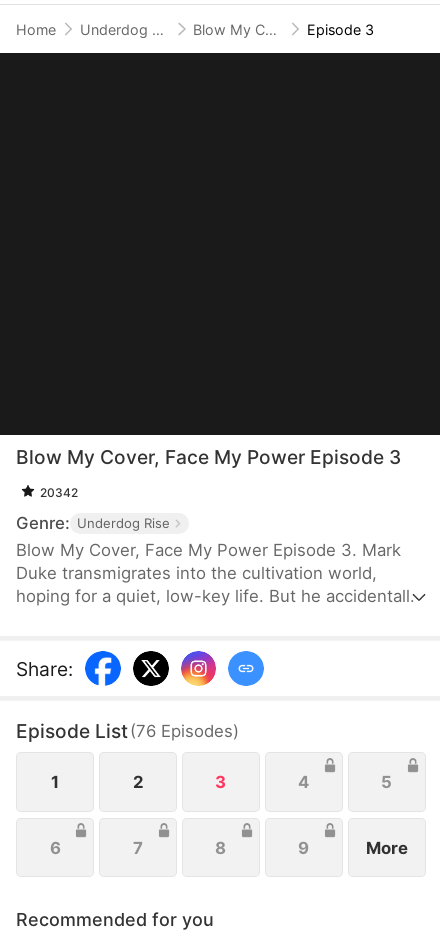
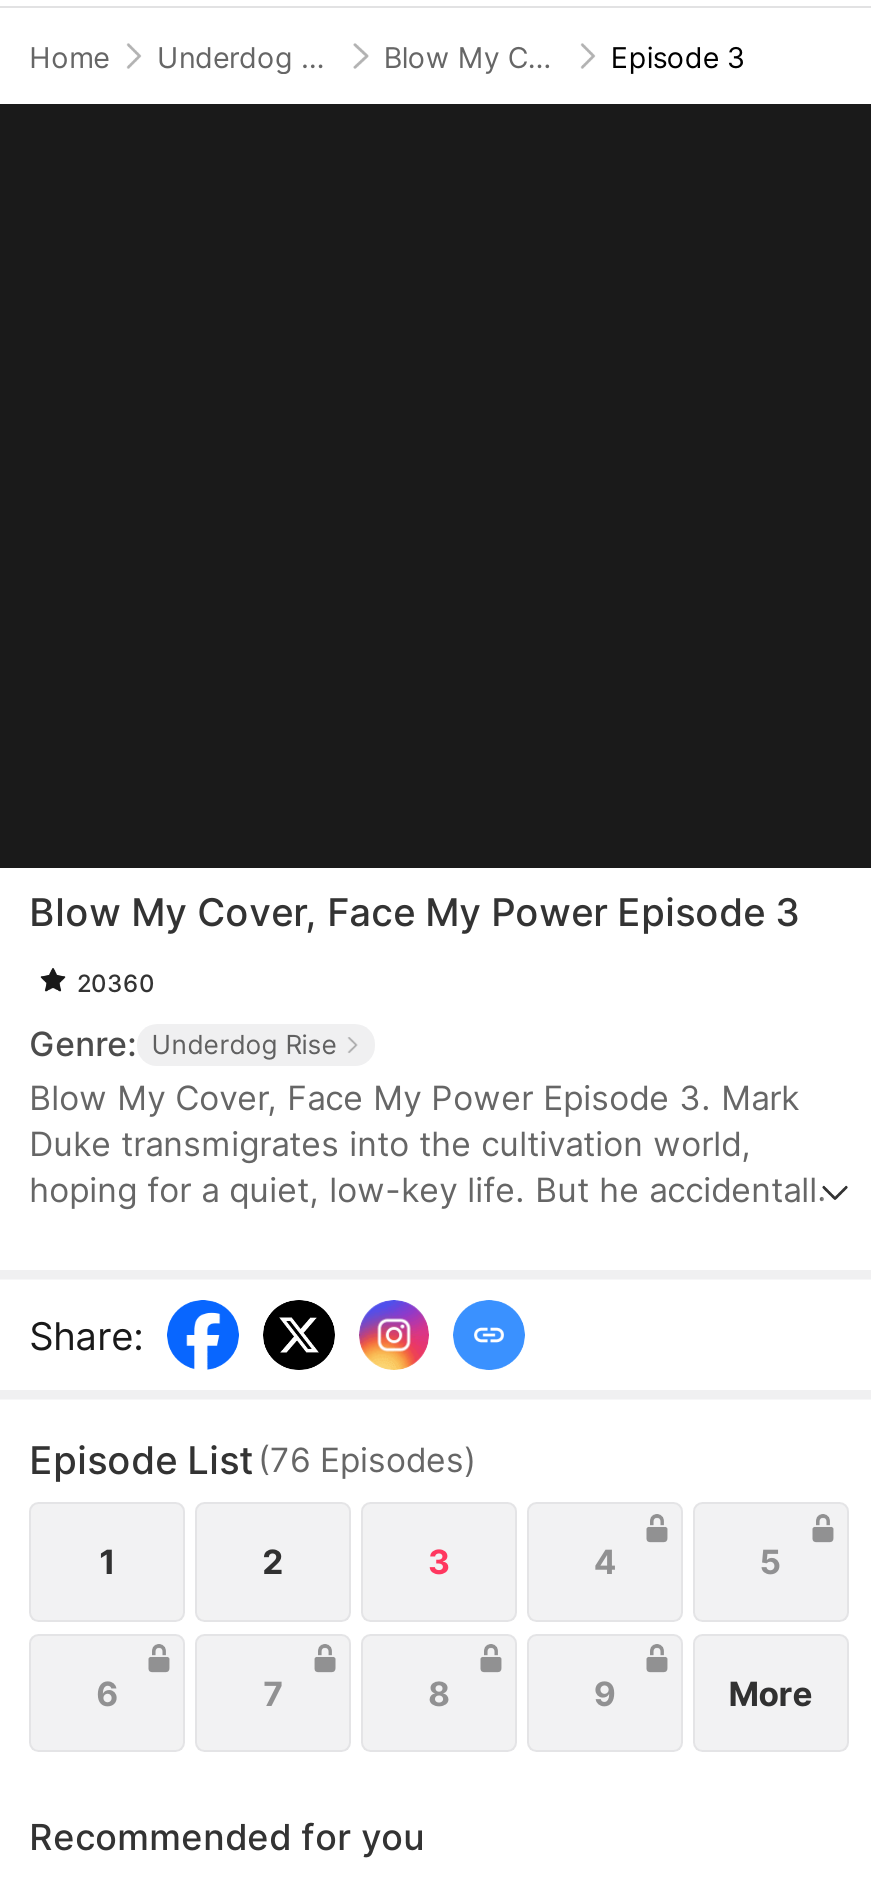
- 20342
+ 20360
